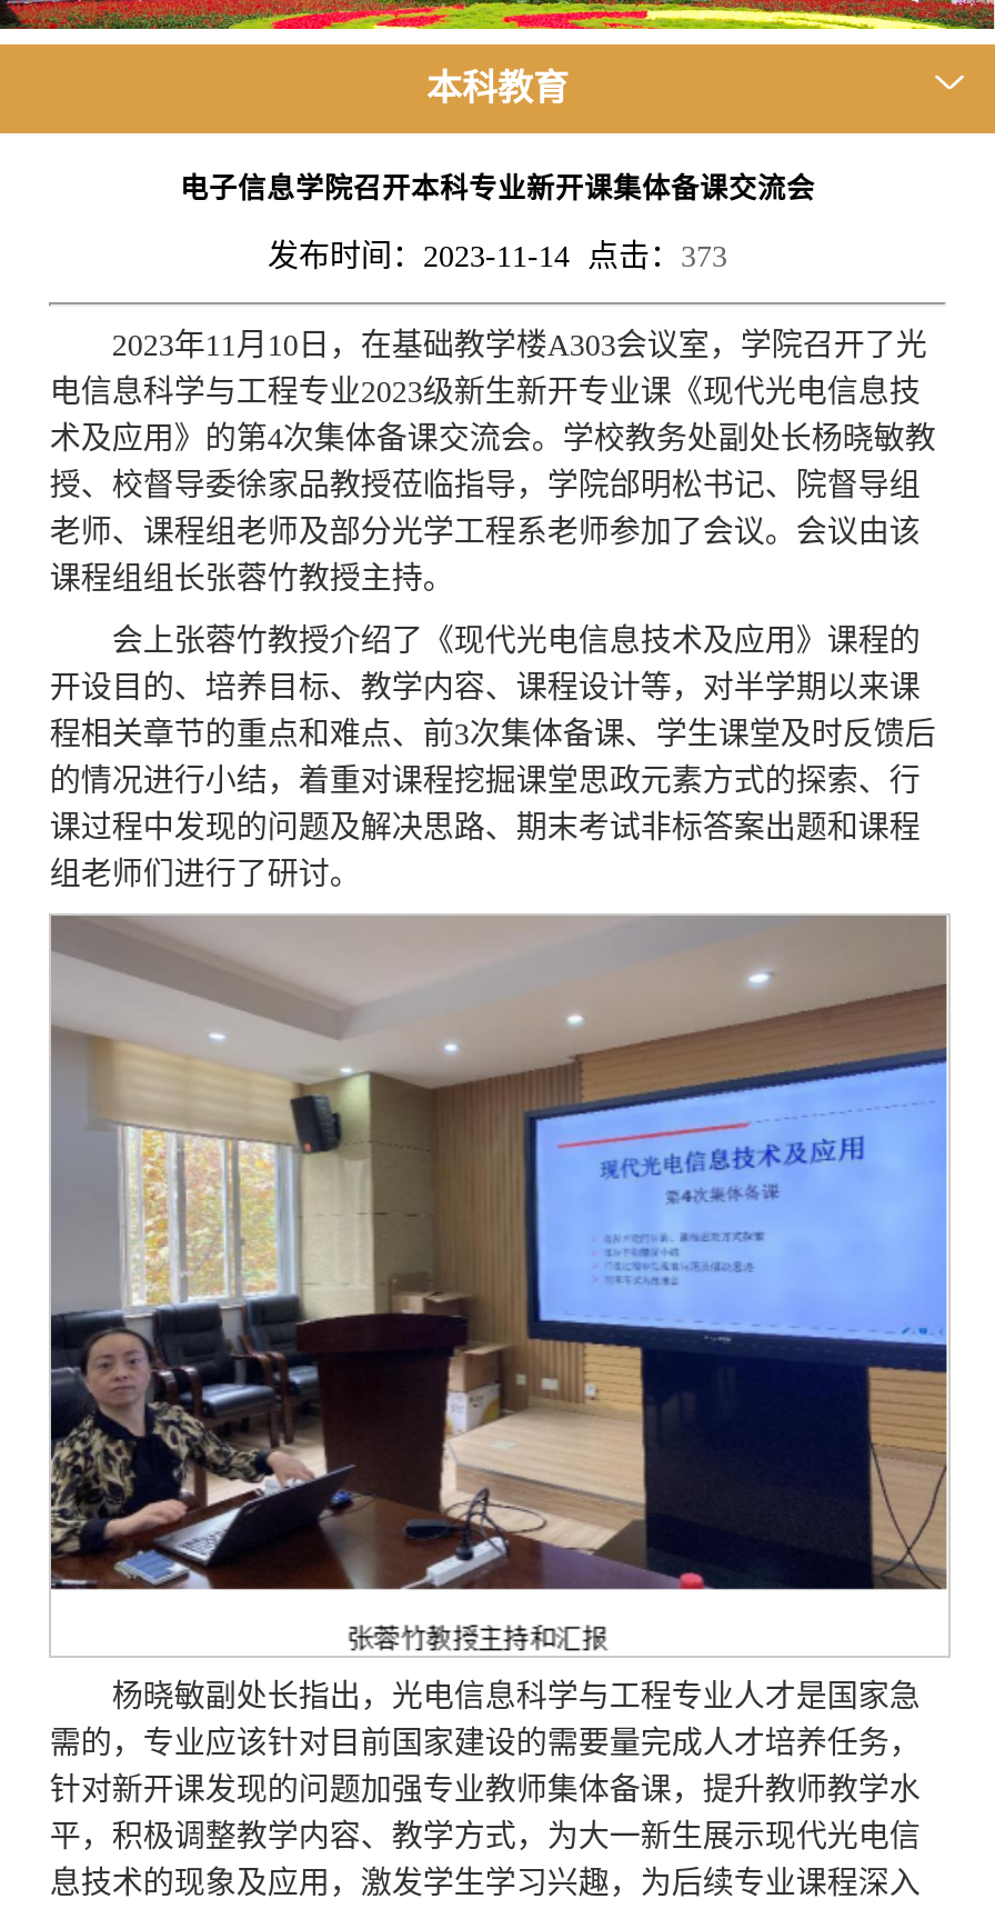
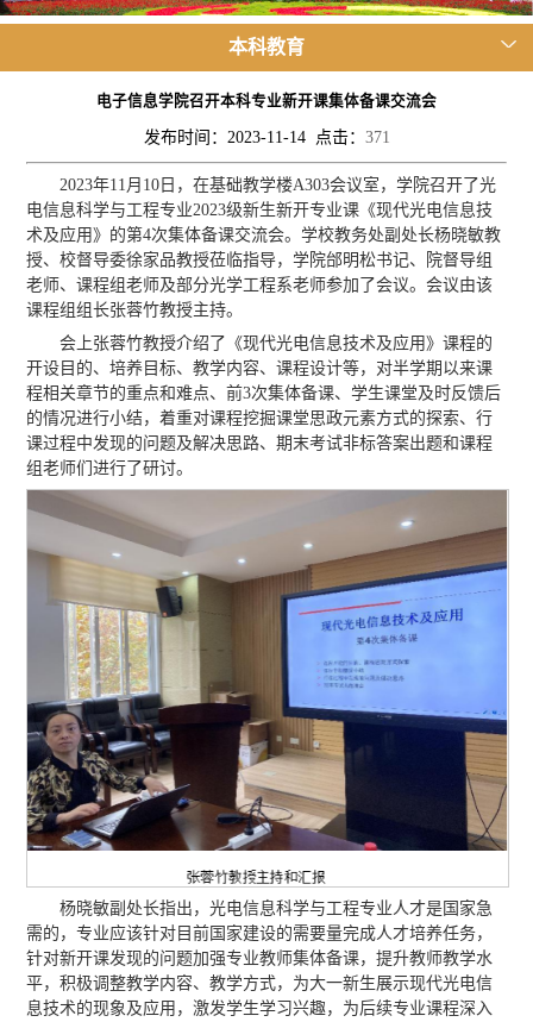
- 发布时间：2023-11-14 点击：373
+ 发布时间：2023-11-14 点击：371
